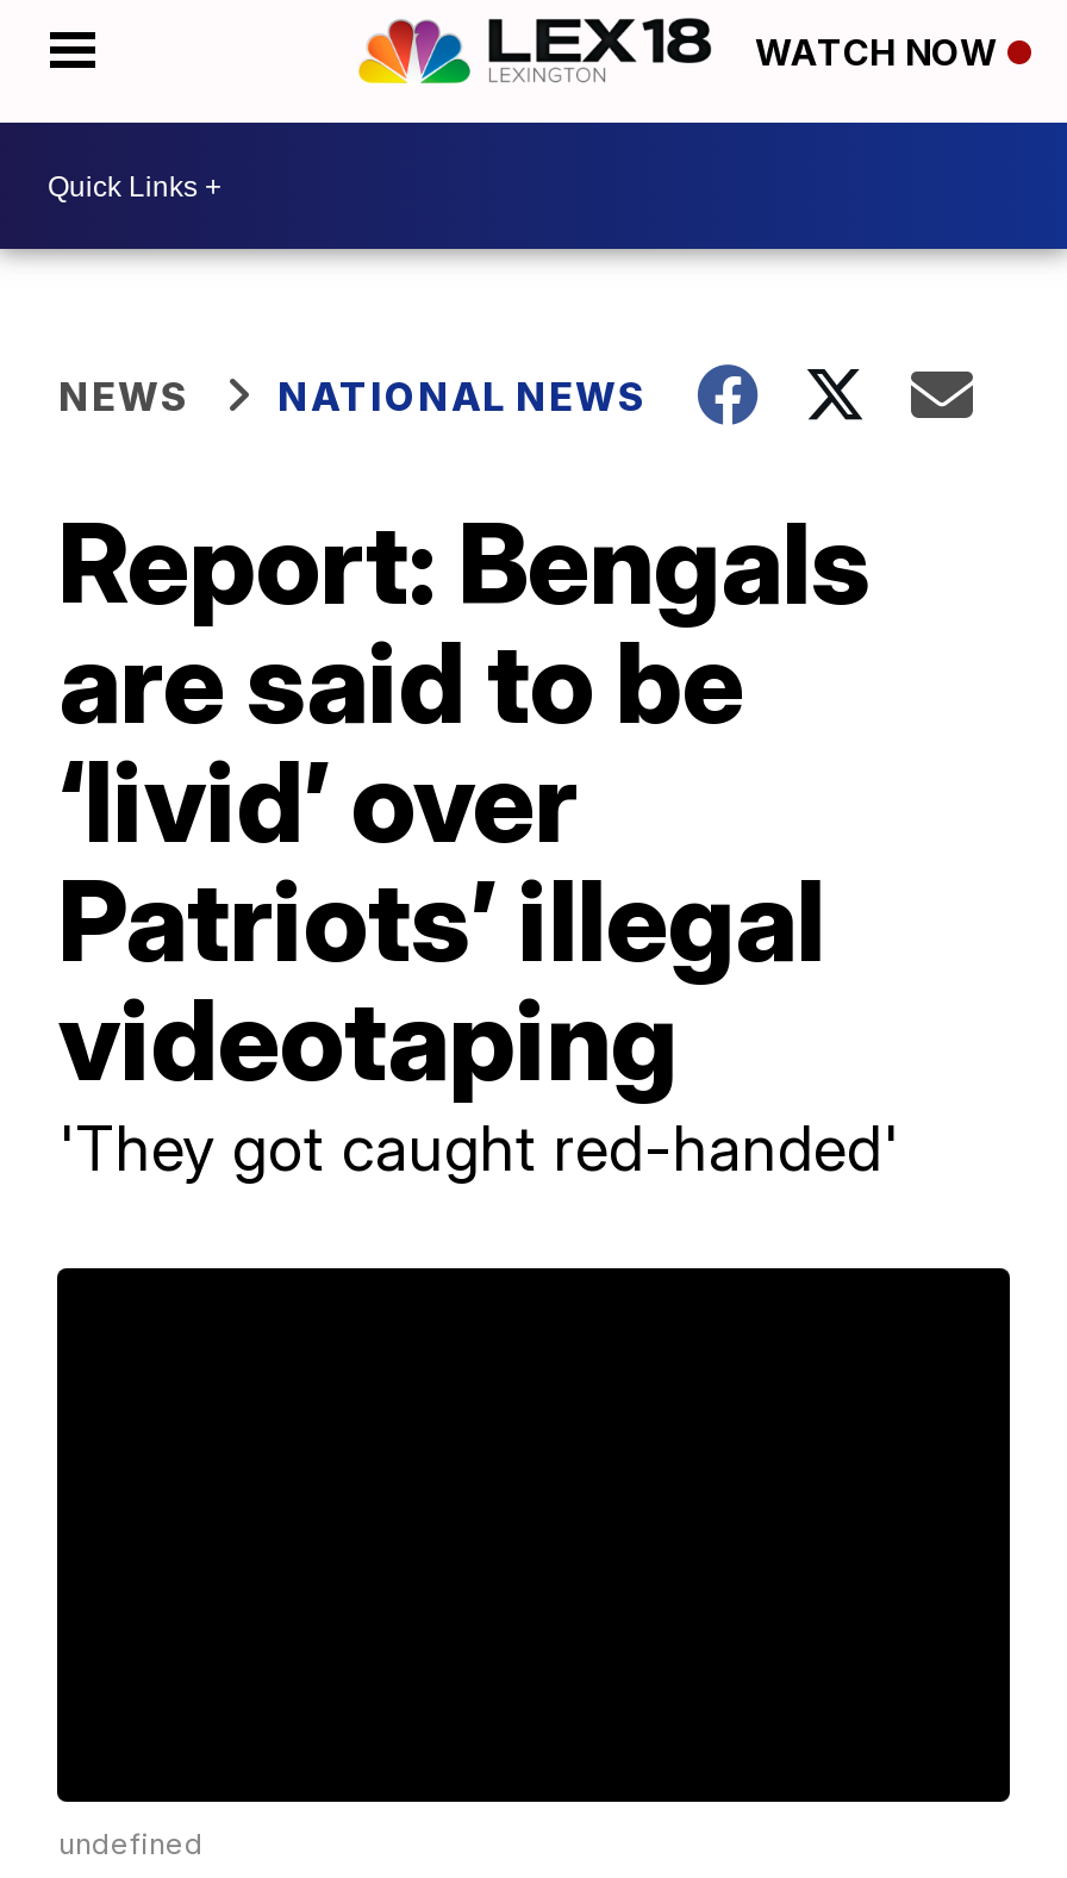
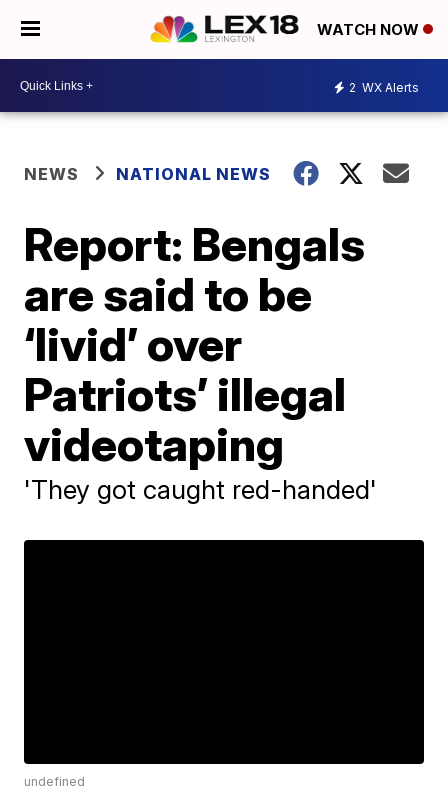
+ 2 WX Alerts
